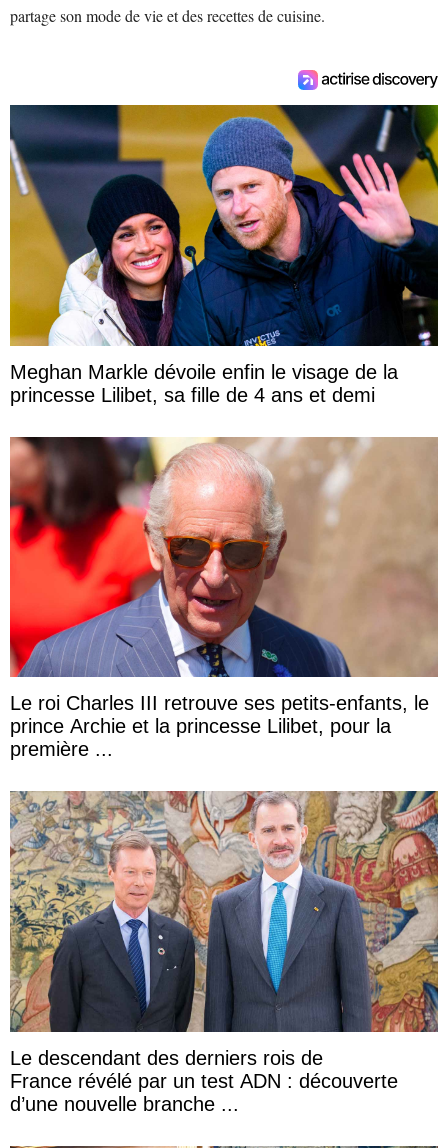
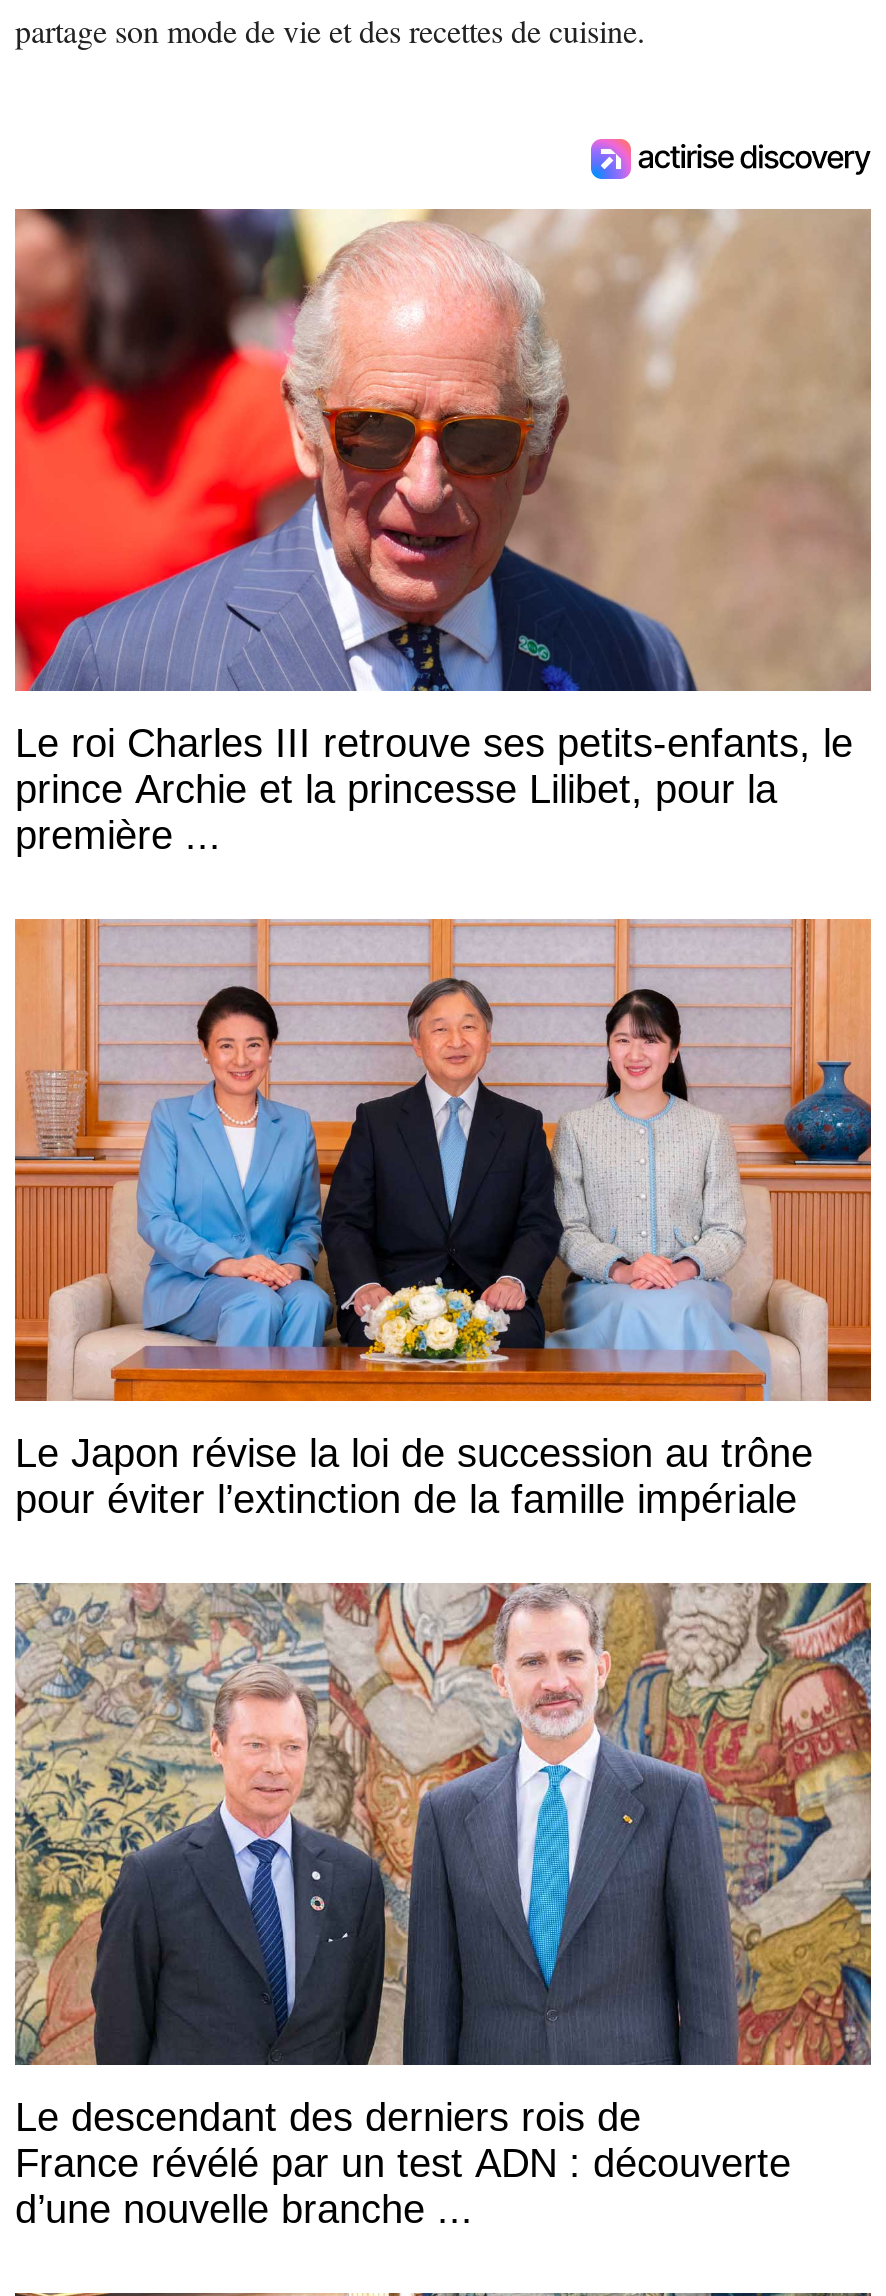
- [image]
- Meghan Markle dévoile enfin le visage de la
- princesse Lilibet, sa fille de 4 ans et demi

moved up: [image] | Le roi Charles III retrouve ses petits-enfants, le | prince Archie et la princesse Lilibet, pour la | première ...

+ [image]
+ Le Japon révise la loi de succession au trône
+ pour éviter l’extinction de la famille impériale
